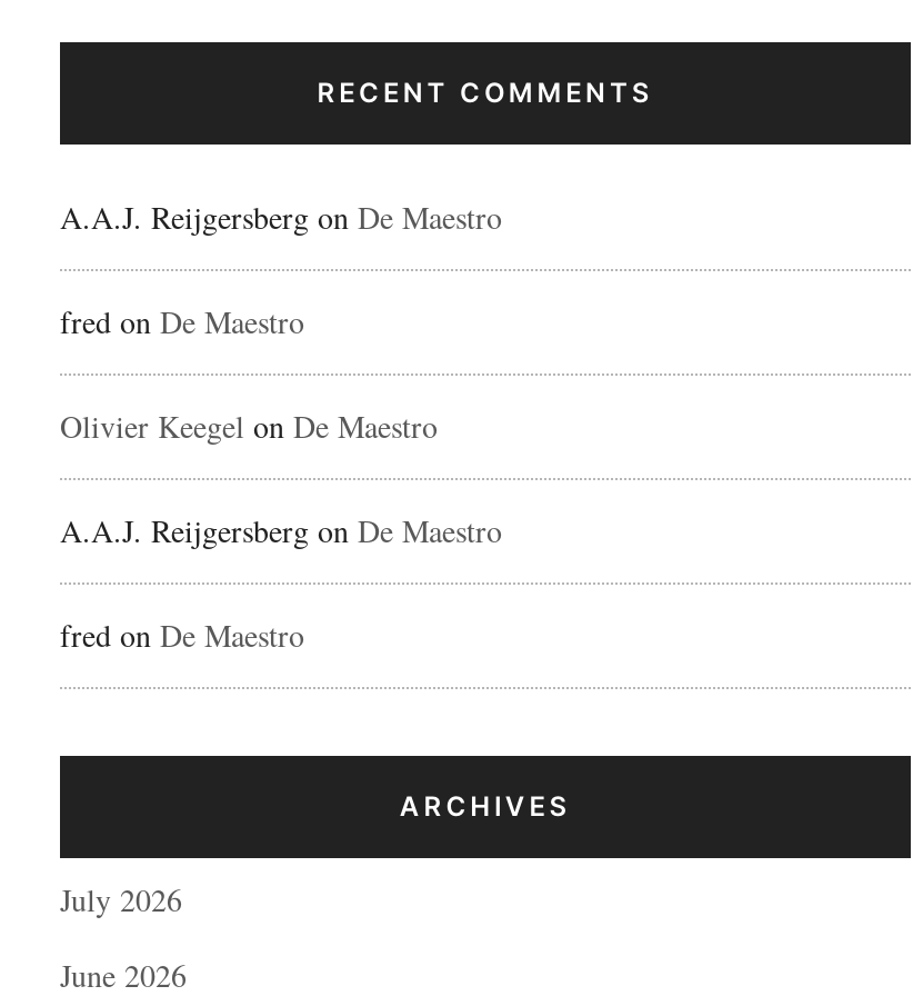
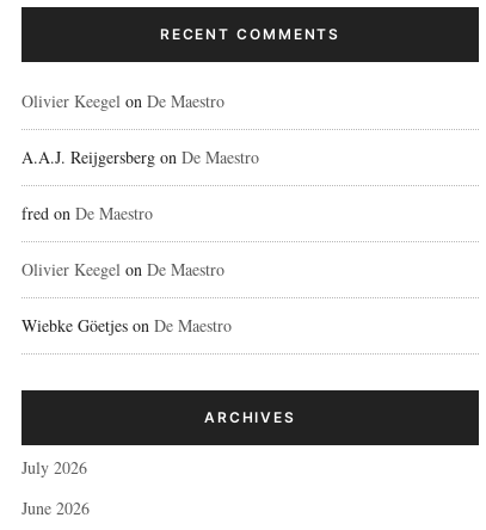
- A.A.J. Reijgersberg on De Maestro
- fred on De Maestro

moved up: Olivier Keegel on De Maestro | A.A.J. Reijgersberg on De Maestro | fred on De Maestro

+ Olivier Keegel on De Maestro
+ Wiebke Göetjes on De Maestro
